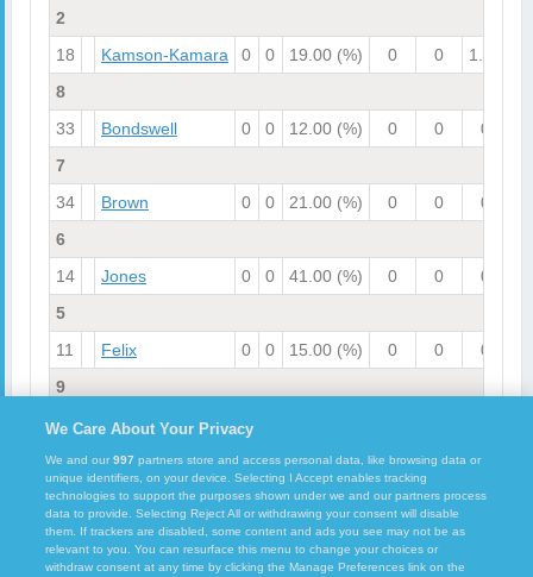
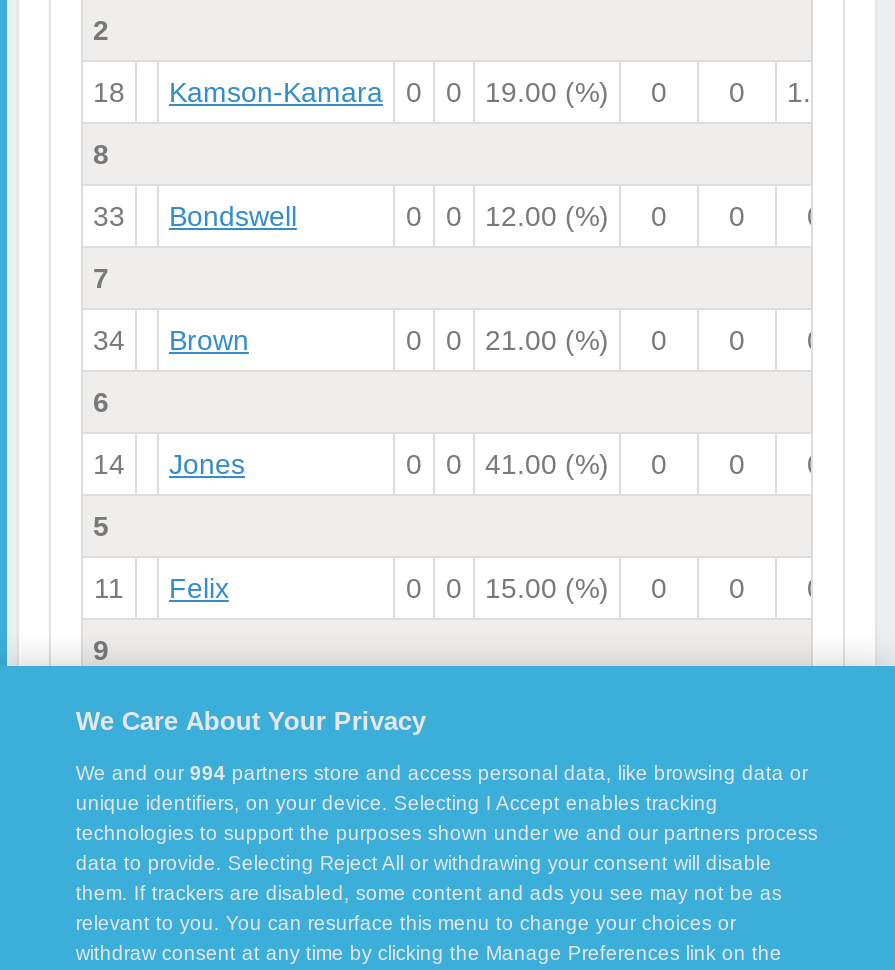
- We and our 997 partners store and access personal data, like browsing data or
+ We and our 994 partners store and access personal data, like browsing data or
